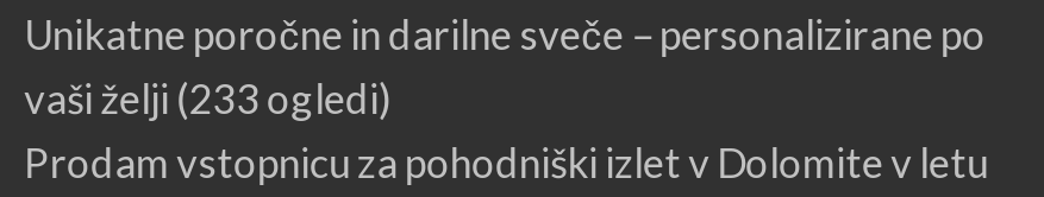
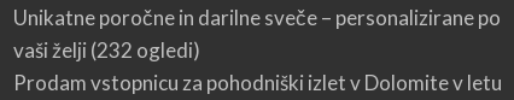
- vaši želji (233 ogledi)
+ vaši želji (232 ogledi)
